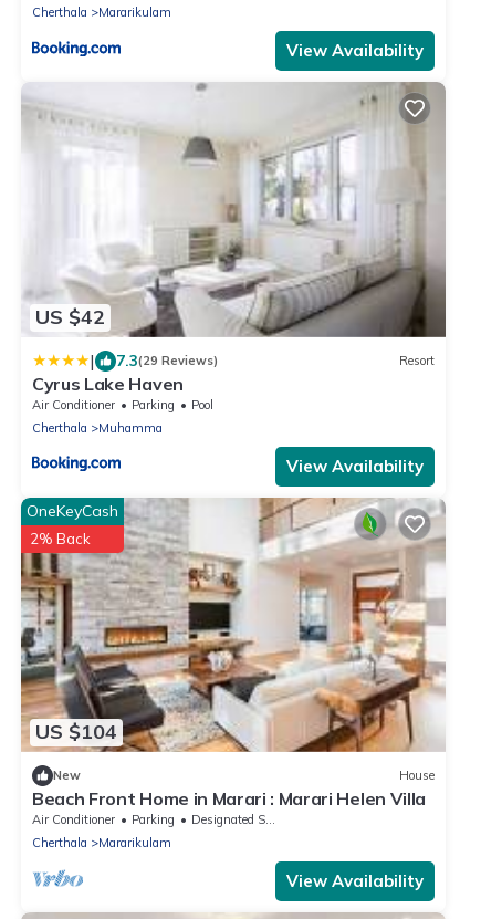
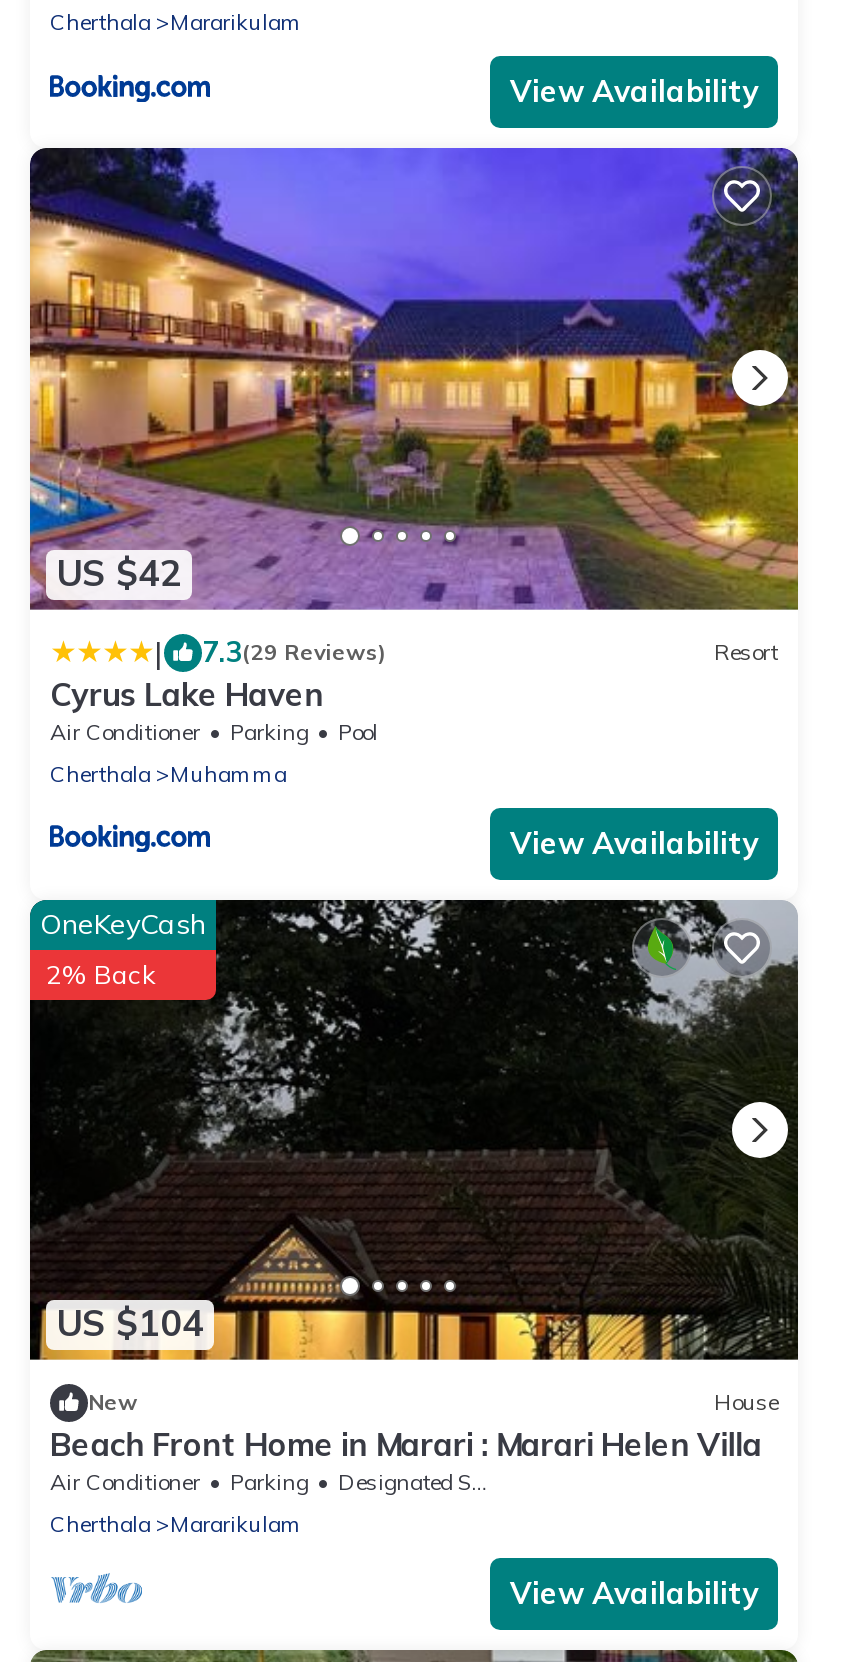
- [image]
+ [image]

- [image]
+ [image]
